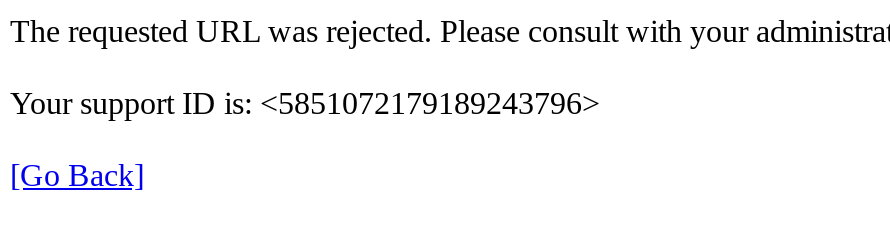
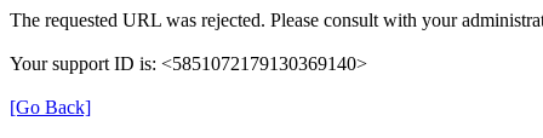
- Your support ID is: <5851072179189243796>
+ Your support ID is: <5851072179130369140>
